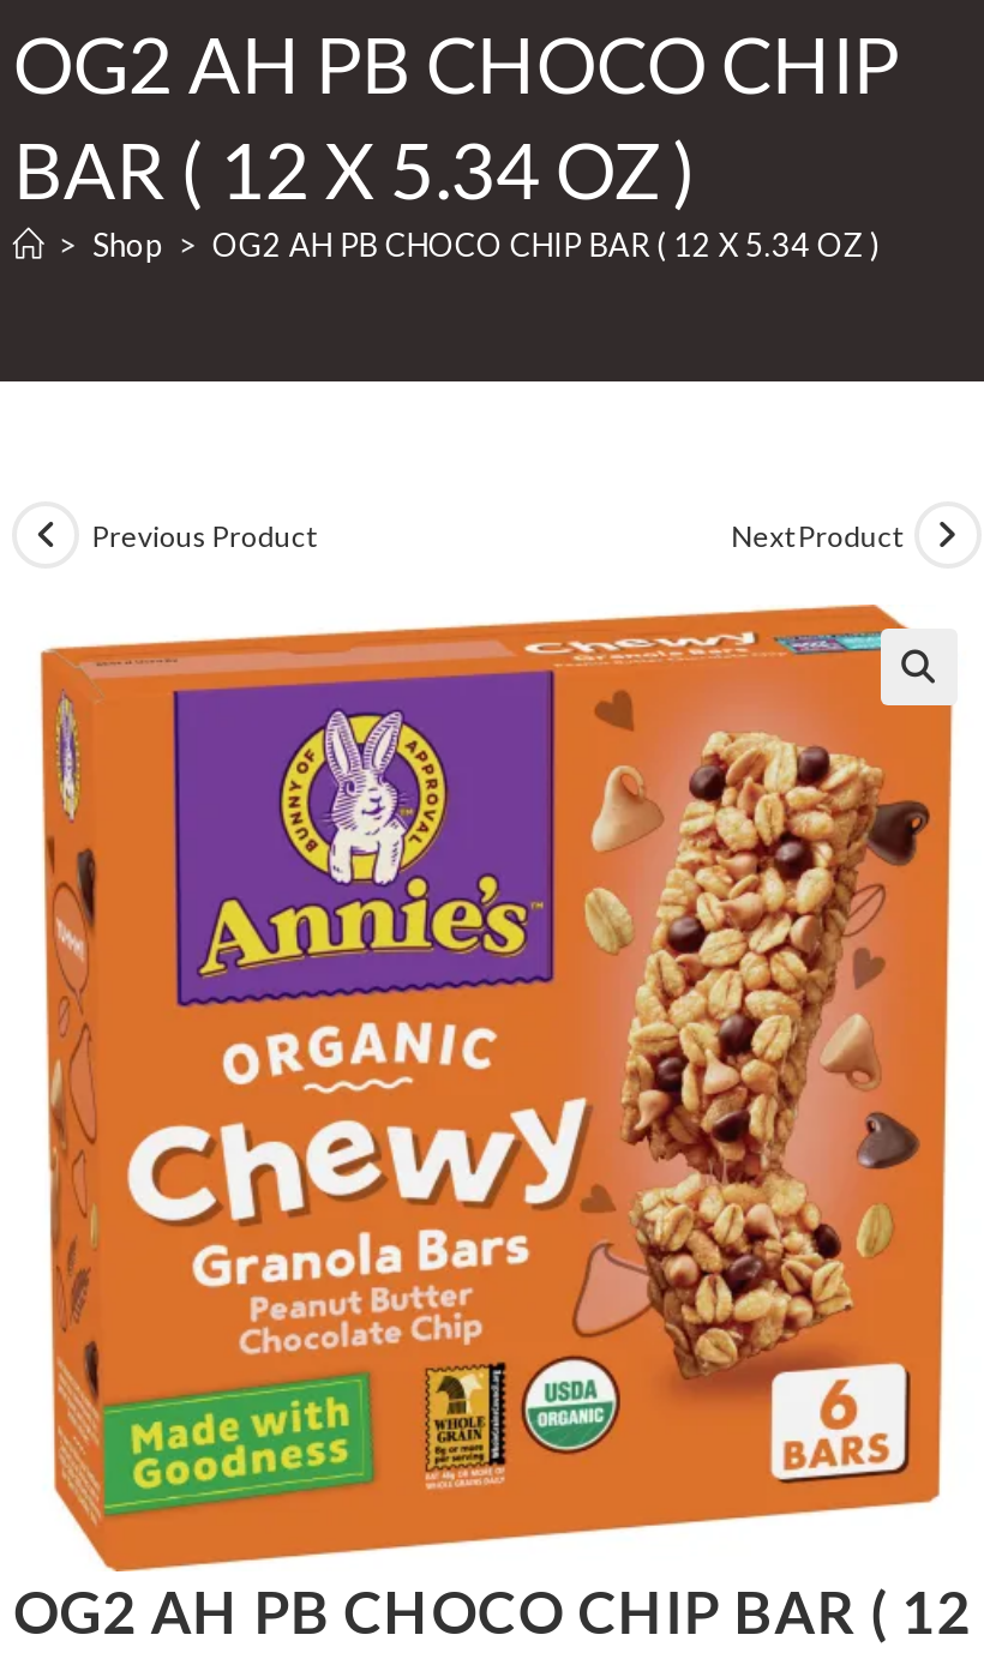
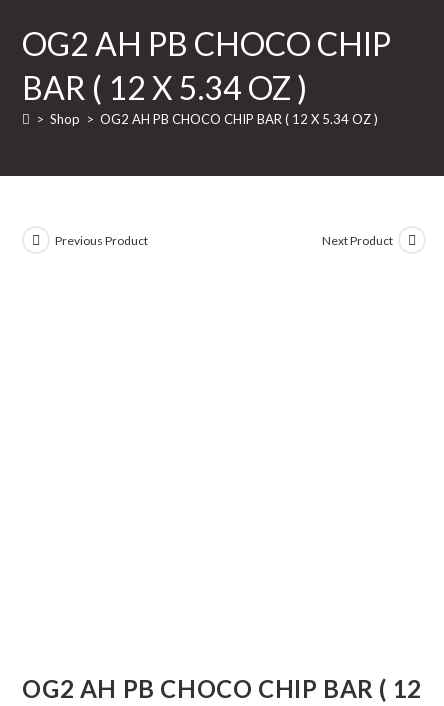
- [image]
